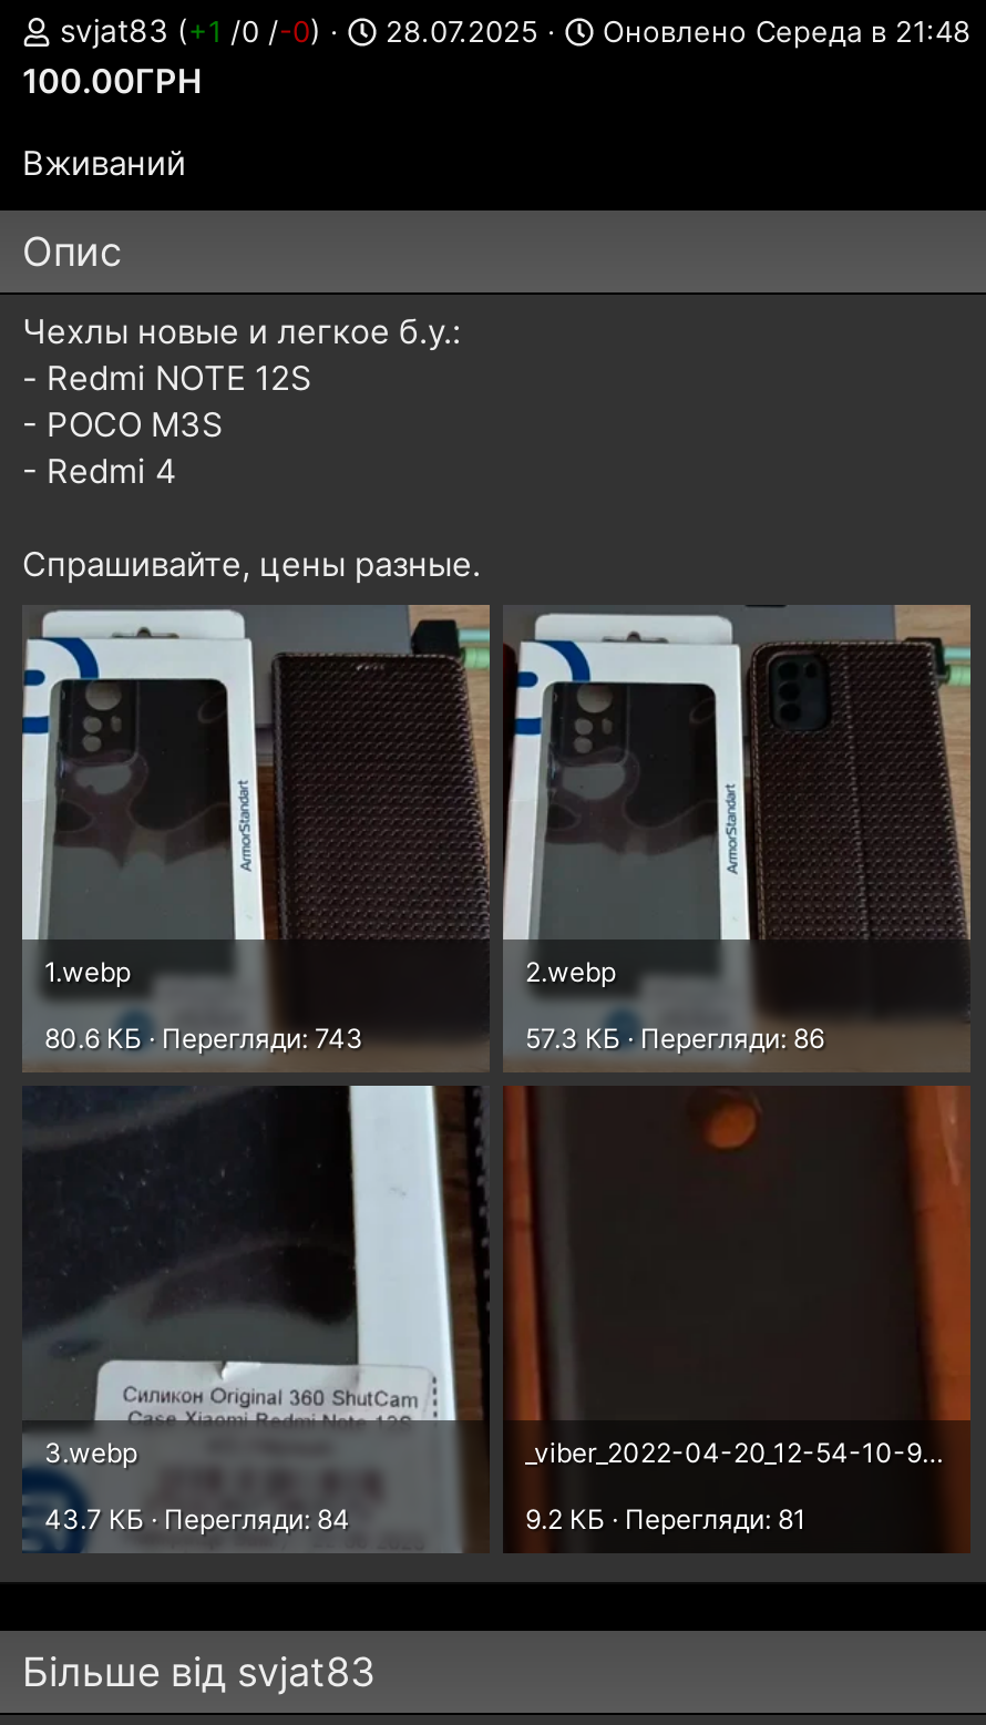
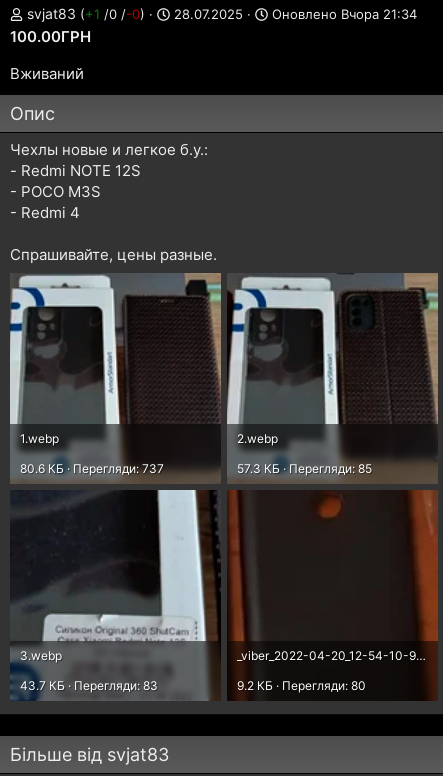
- Оновлено Середа в 21:48
+ Оновлено Вчора 21:34

- 80.6 КБ · Перегляди: 743
+ 80.6 КБ · Перегляди: 737

- 57.3 КБ · Перегляди: 86
+ 57.3 КБ · Перегляди: 85

- 43.7 КБ · Перегляди: 84
+ 43.7 КБ · Перегляди: 83

- 9.2 КБ · Перегляди: 81
+ 9.2 КБ · Перегляди: 80
